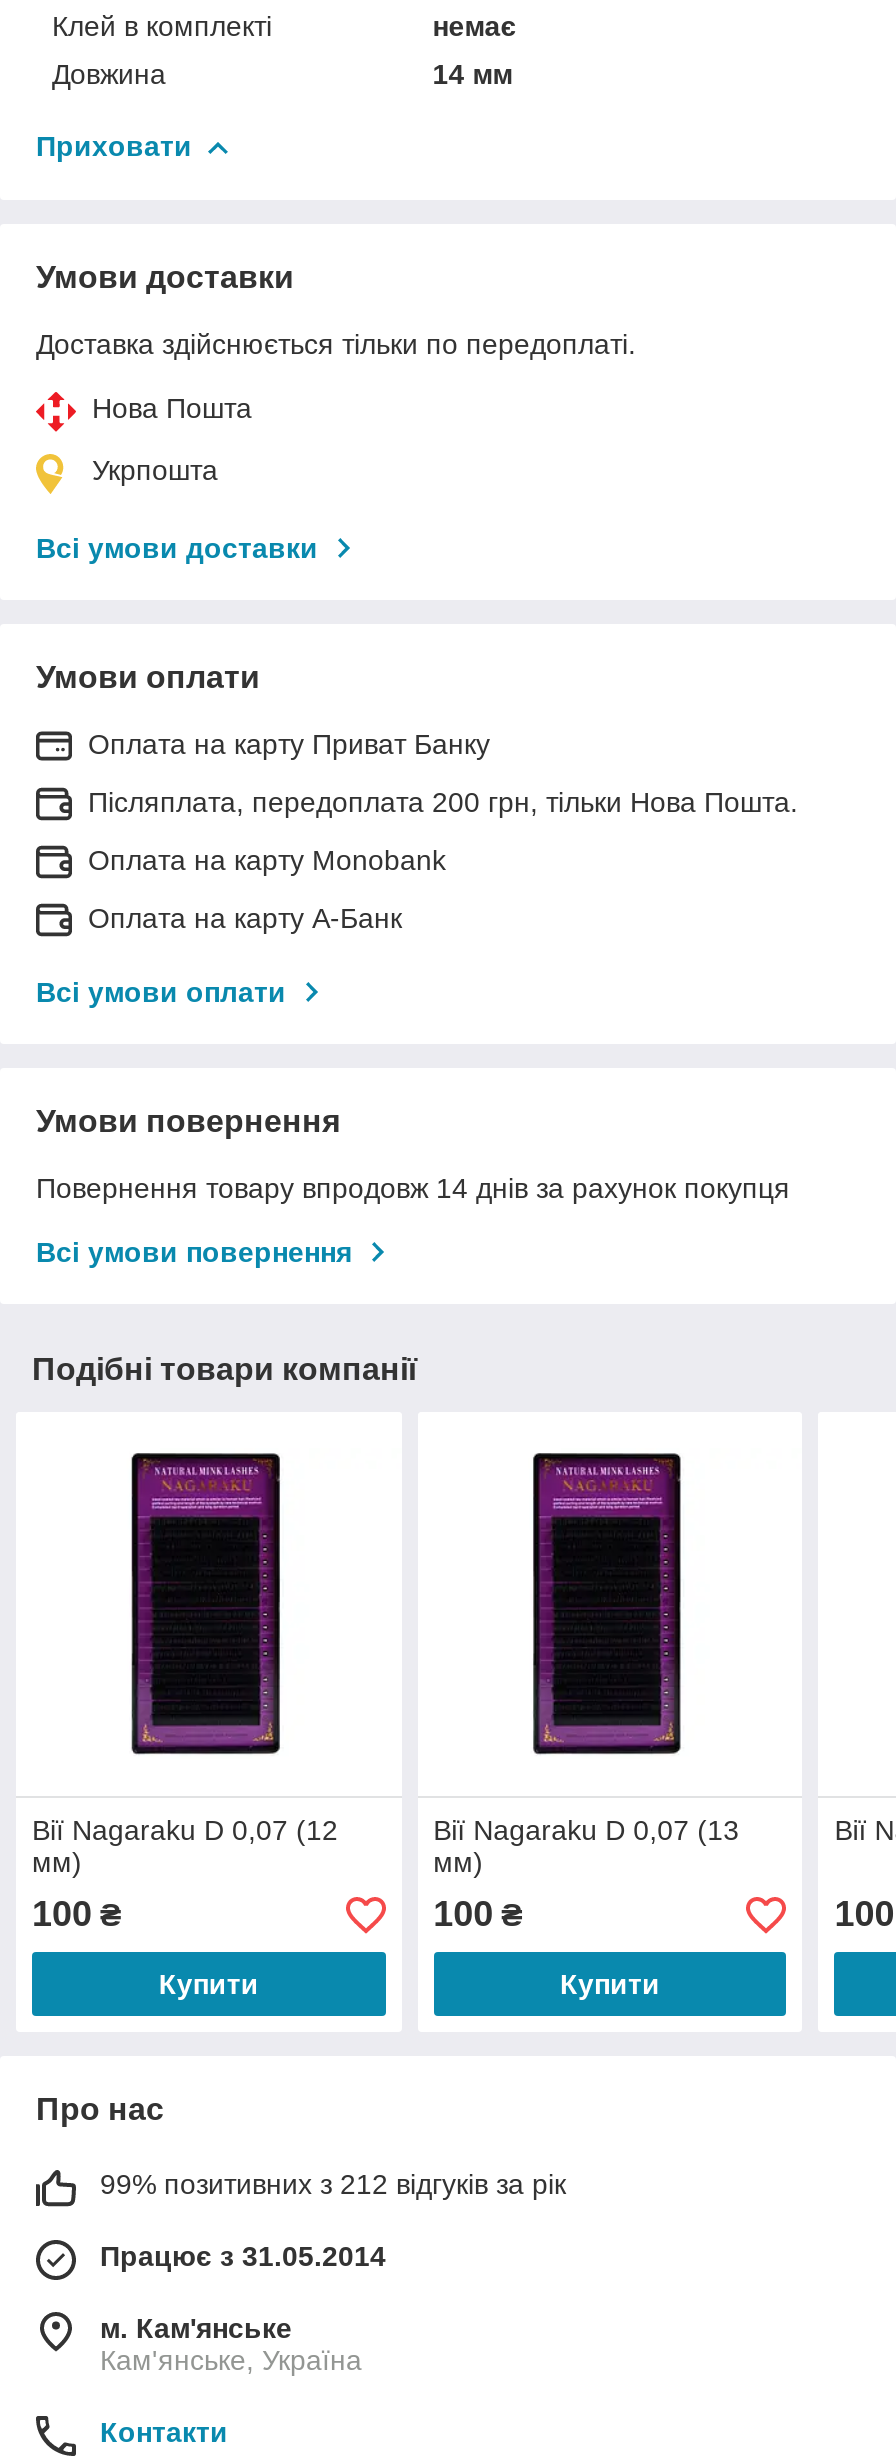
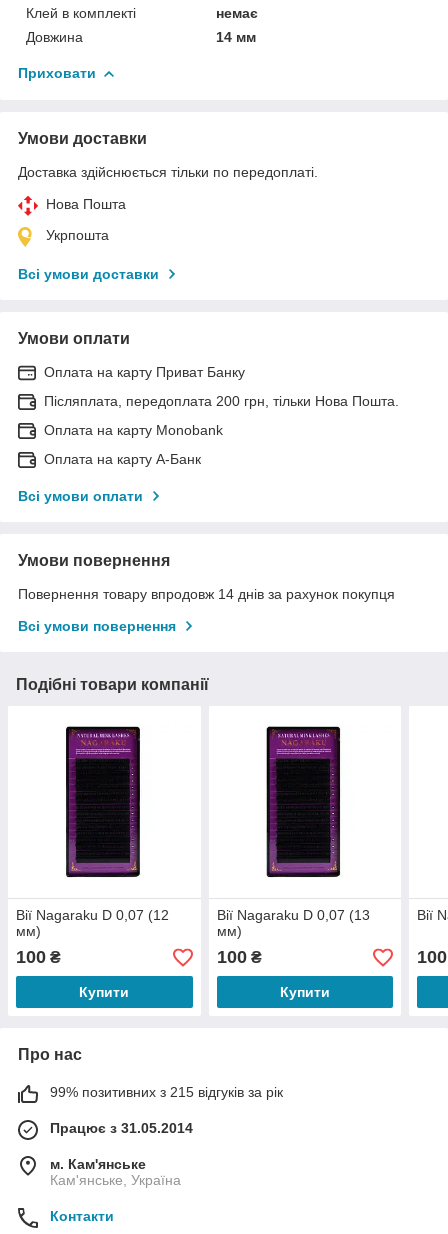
- 99% позитивних з 212 відгуків за рік
+ 99% позитивних з 215 відгуків за рік
